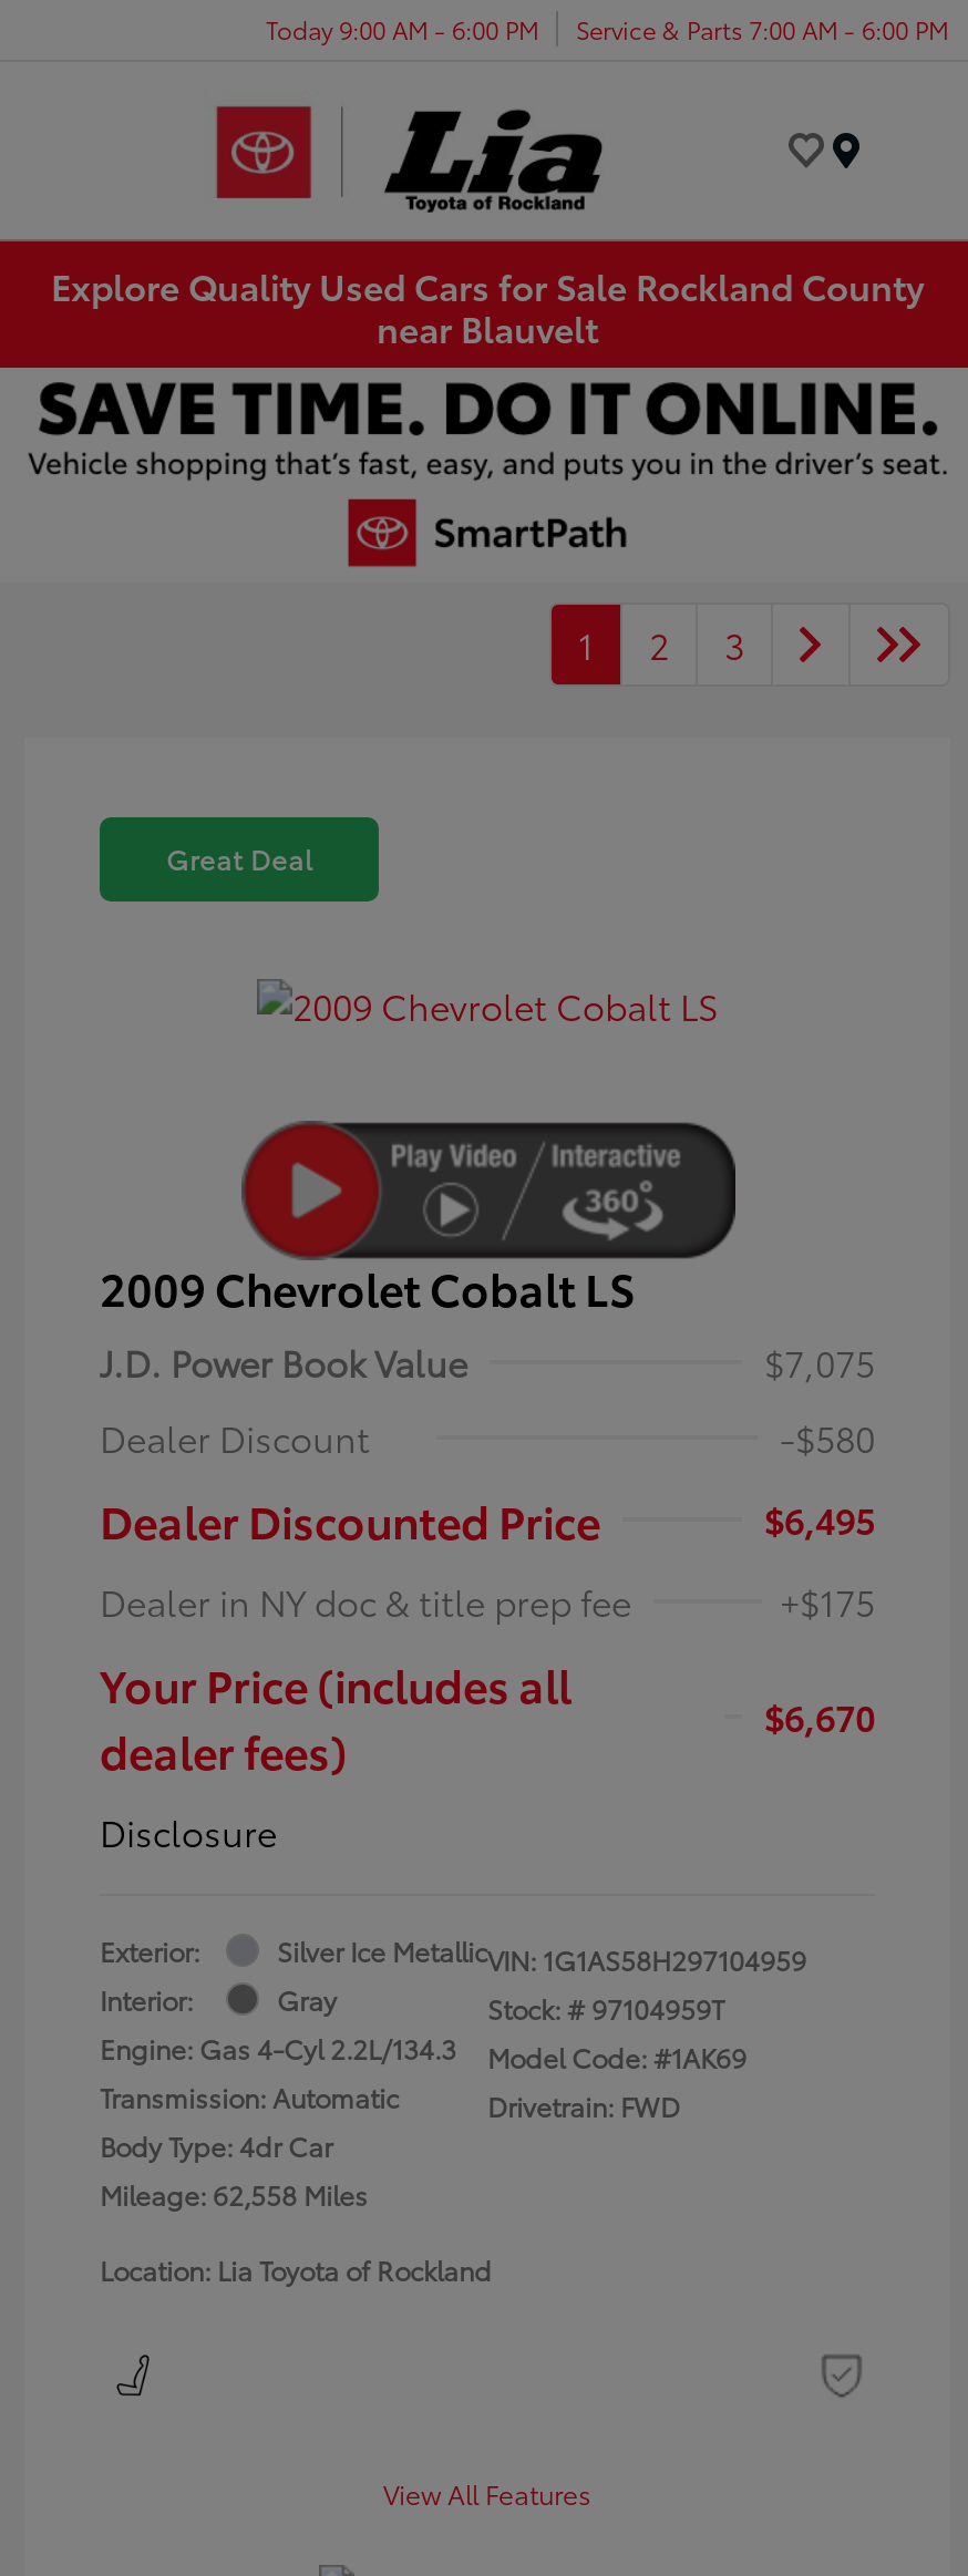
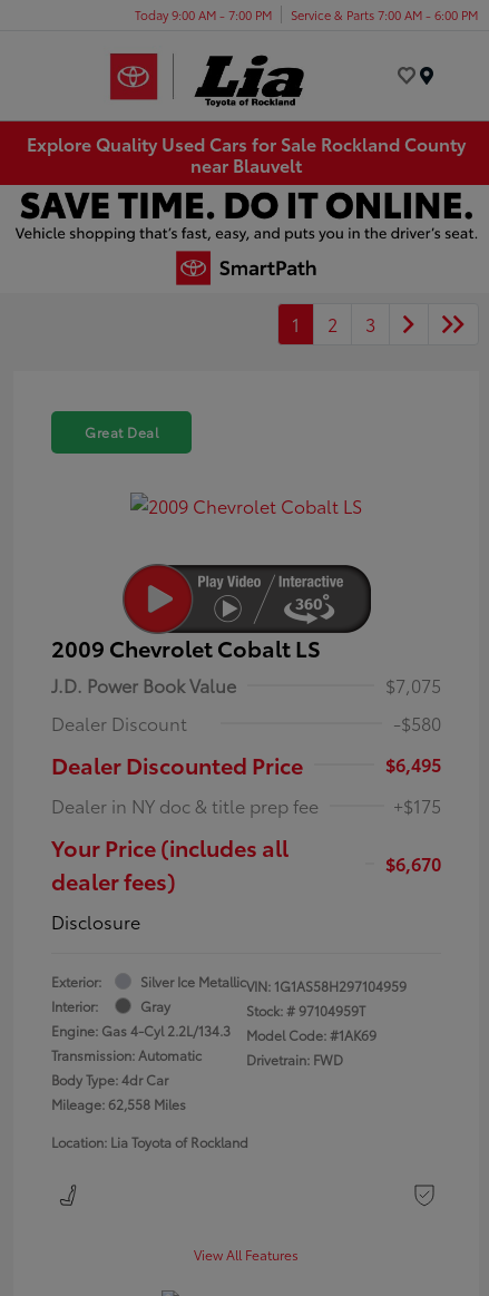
- Today 9:00 AM - 6:00 PM Service & Parts 7:00 AM - 6:00 PM
+ Today 9:00 AM - 7:00 PM Service & Parts 7:00 AM - 6:00 PM
